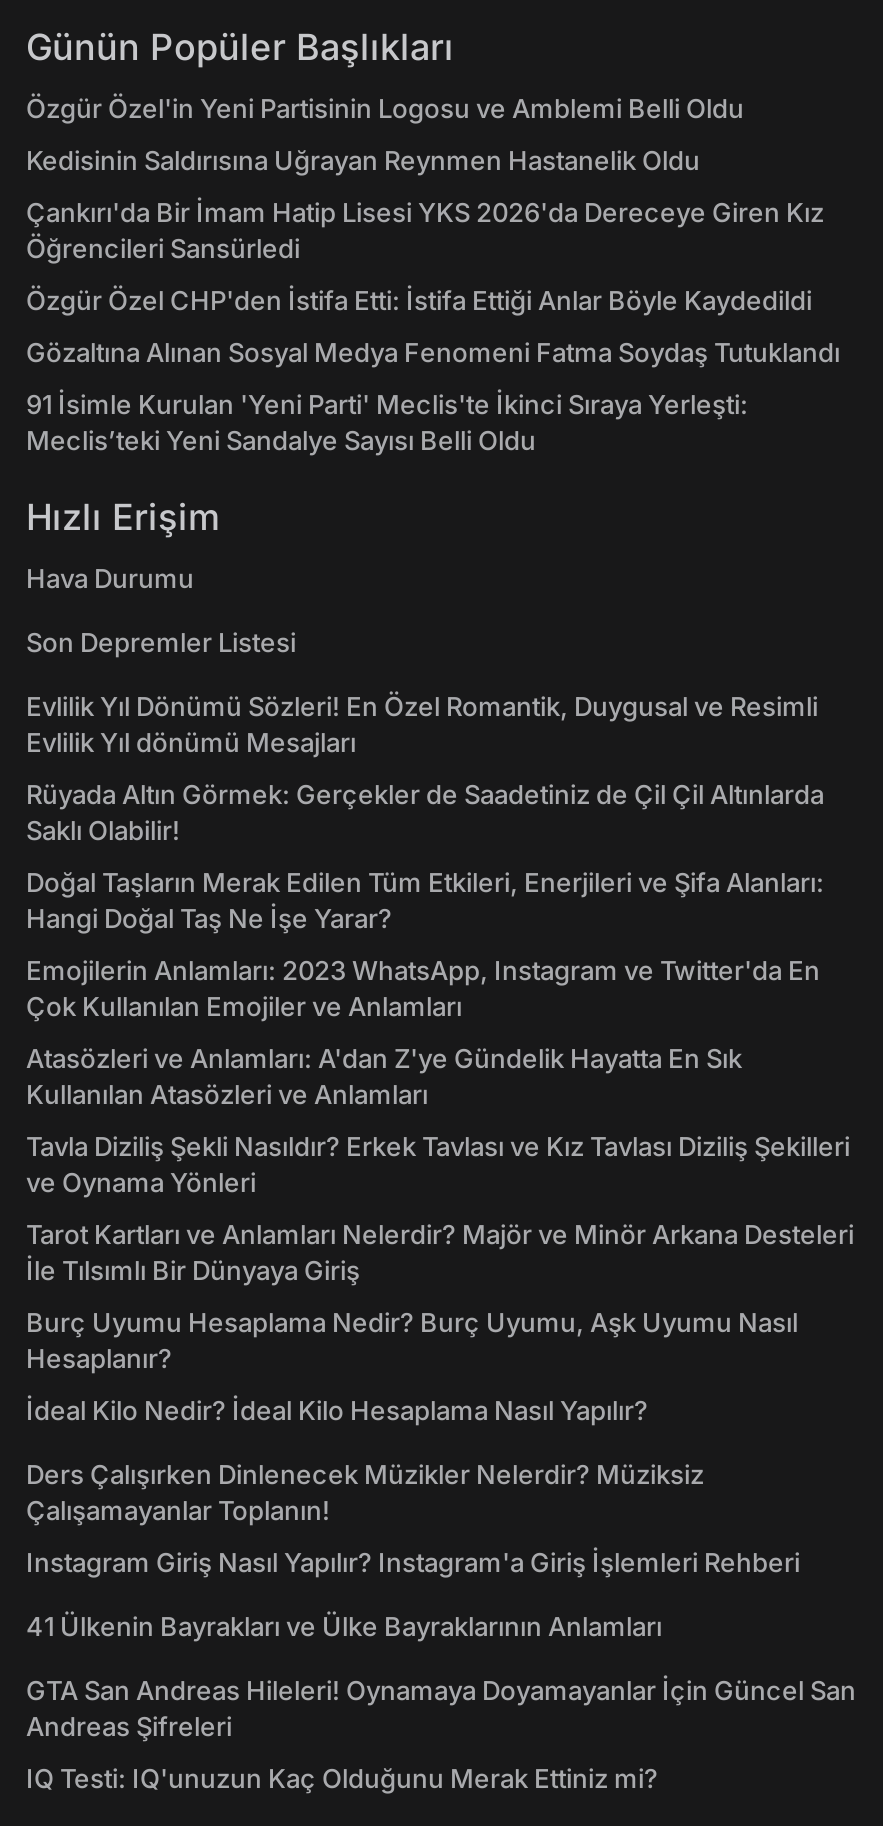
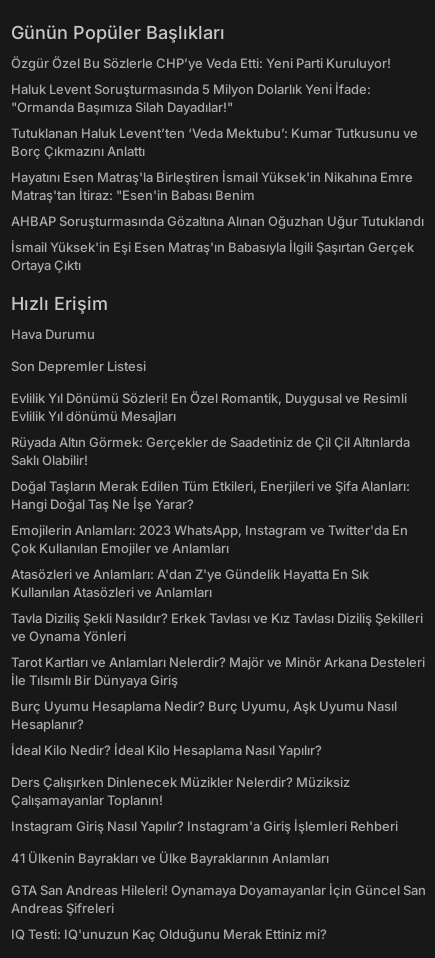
- Özgür Özel'in Yeni Partisinin Logosu ve Amblemi Belli Oldu
+ Özgür Özel Bu Sözlerle CHP’ye Veda Etti: Yeni Parti Kuruluyor!

- Kedisinin Saldırısına Uğrayan Reynmen Hastanelik Oldu
+ Haluk Levent Soruşturmasında 5 Milyon Dolarlık Yeni İfade:
+ "Ormanda Başımıza Silah Dayadılar!"

- Çankırı'da Bir İmam Hatip Lisesi YKS 2026'da Dereceye Giren Kız
- Öğrencileri Sansürledi
+ Tutuklanan Haluk Levent’ten ‘Veda Mektubu’: Kumar Tutkusunu ve
+ Borç Çıkmazını Anlattı

- Özgür Özel CHP'den İstifa Etti: İstifa Ettiği Anlar Böyle Kaydedildi
+ Hayatını Esen Matraş'la Birleştiren İsmail Yüksek'in Nikahına Emre
+ Matraş'tan İtiraz: "Esen'in Babası Benim

- Gözaltına Alınan Sosyal Medya Fenomeni Fatma Soydaş Tutuklandı
+ AHBAP Soruşturmasında Gözaltına Alınan Oğuzhan Uğur Tutuklandı

- 91 İsimle Kurulan 'Yeni Parti' Meclis'te İkinci Sıraya Yerleşti:
- Meclis’teki Yeni Sandalye Sayısı Belli Oldu
+ İsmail Yüksek'in Eşi Esen Matraş'ın Babasıyla İlgili Şaşırtan Gerçek
+ Ortaya Çıktı
